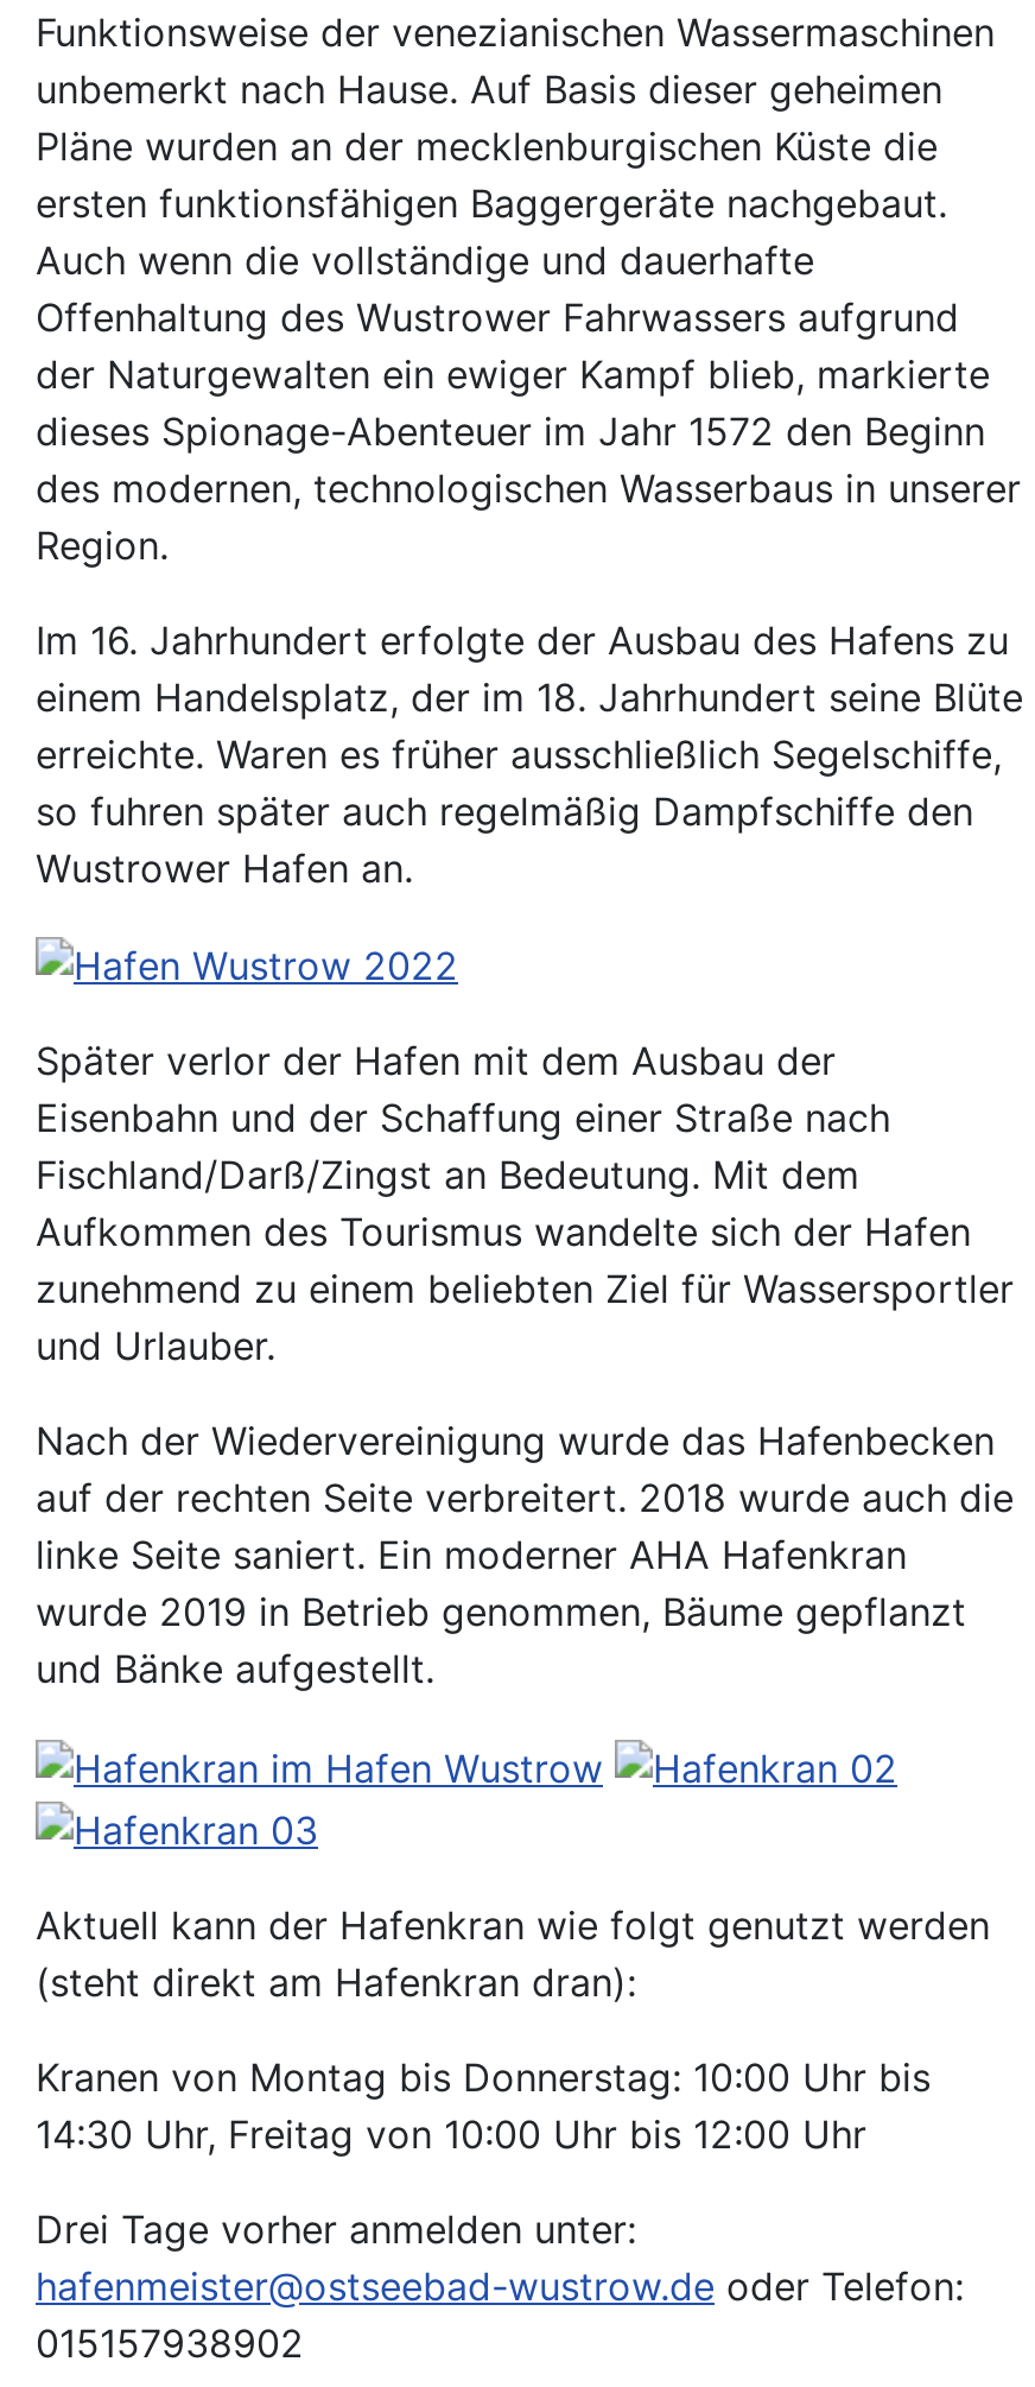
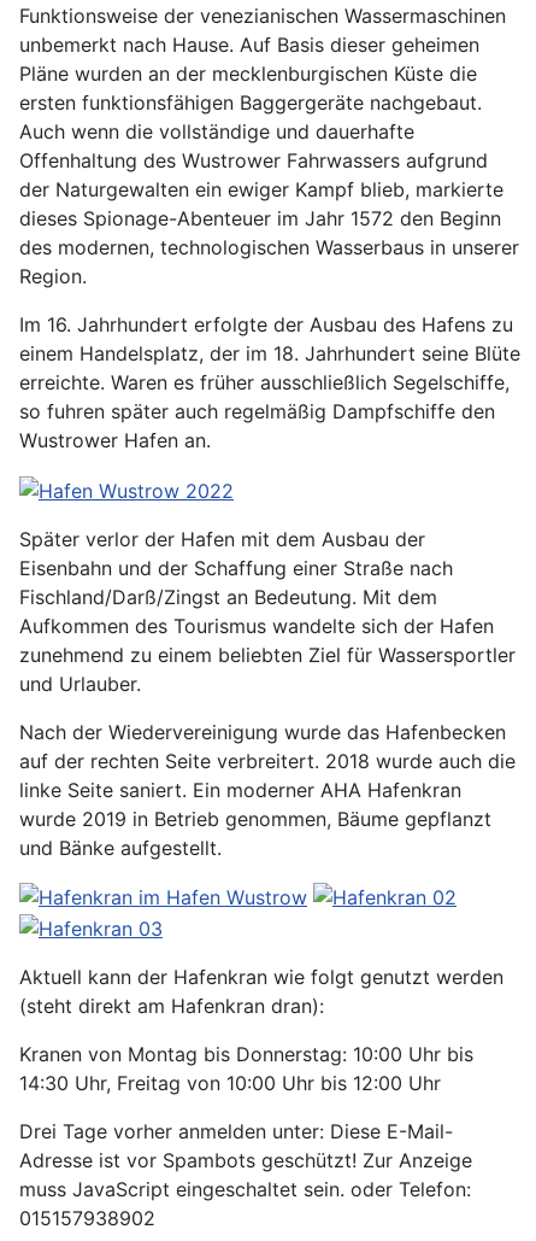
- Drei Tage vorher anmelden unter:
- hafenmeister@ostseebad-wustrow.de oder Telefon:
+ Drei Tage vorher anmelden unter: Diese E-Mail-
+ Adresse ist vor Spambots geschützt! Zur Anzeige
+ muss JavaScript eingeschaltet sein. oder Telefon:
